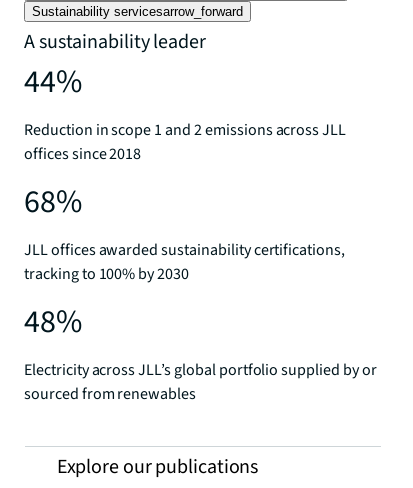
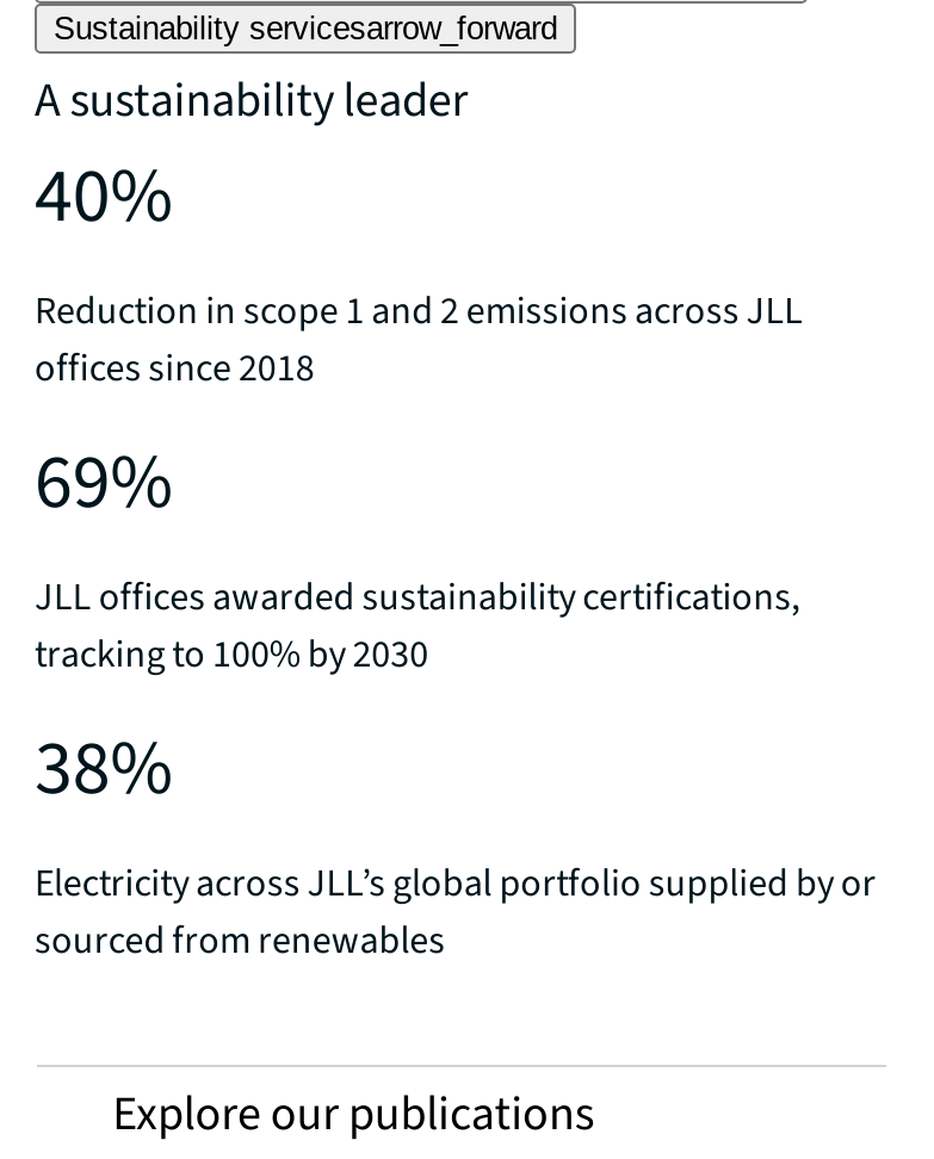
- 44%
+ 40%

- 68%
+ 69%

- 48%
+ 38%
